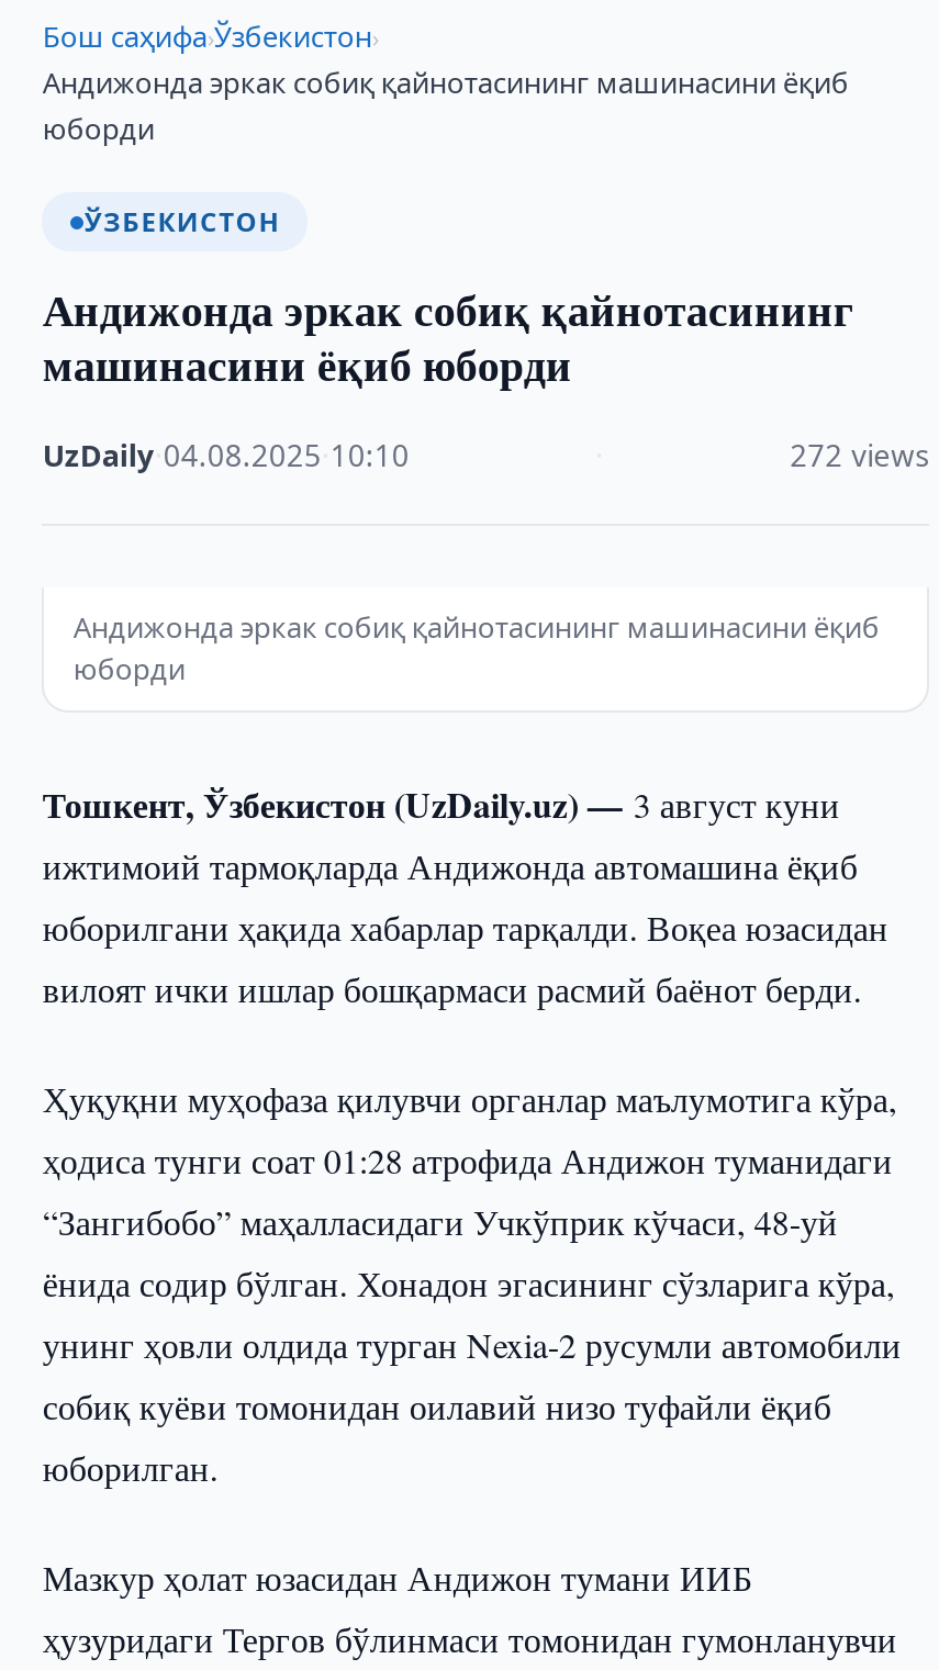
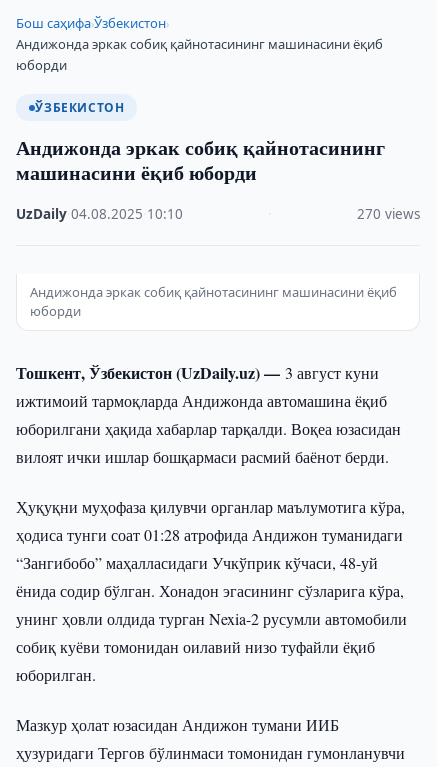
- 272 views
+ 270 views
